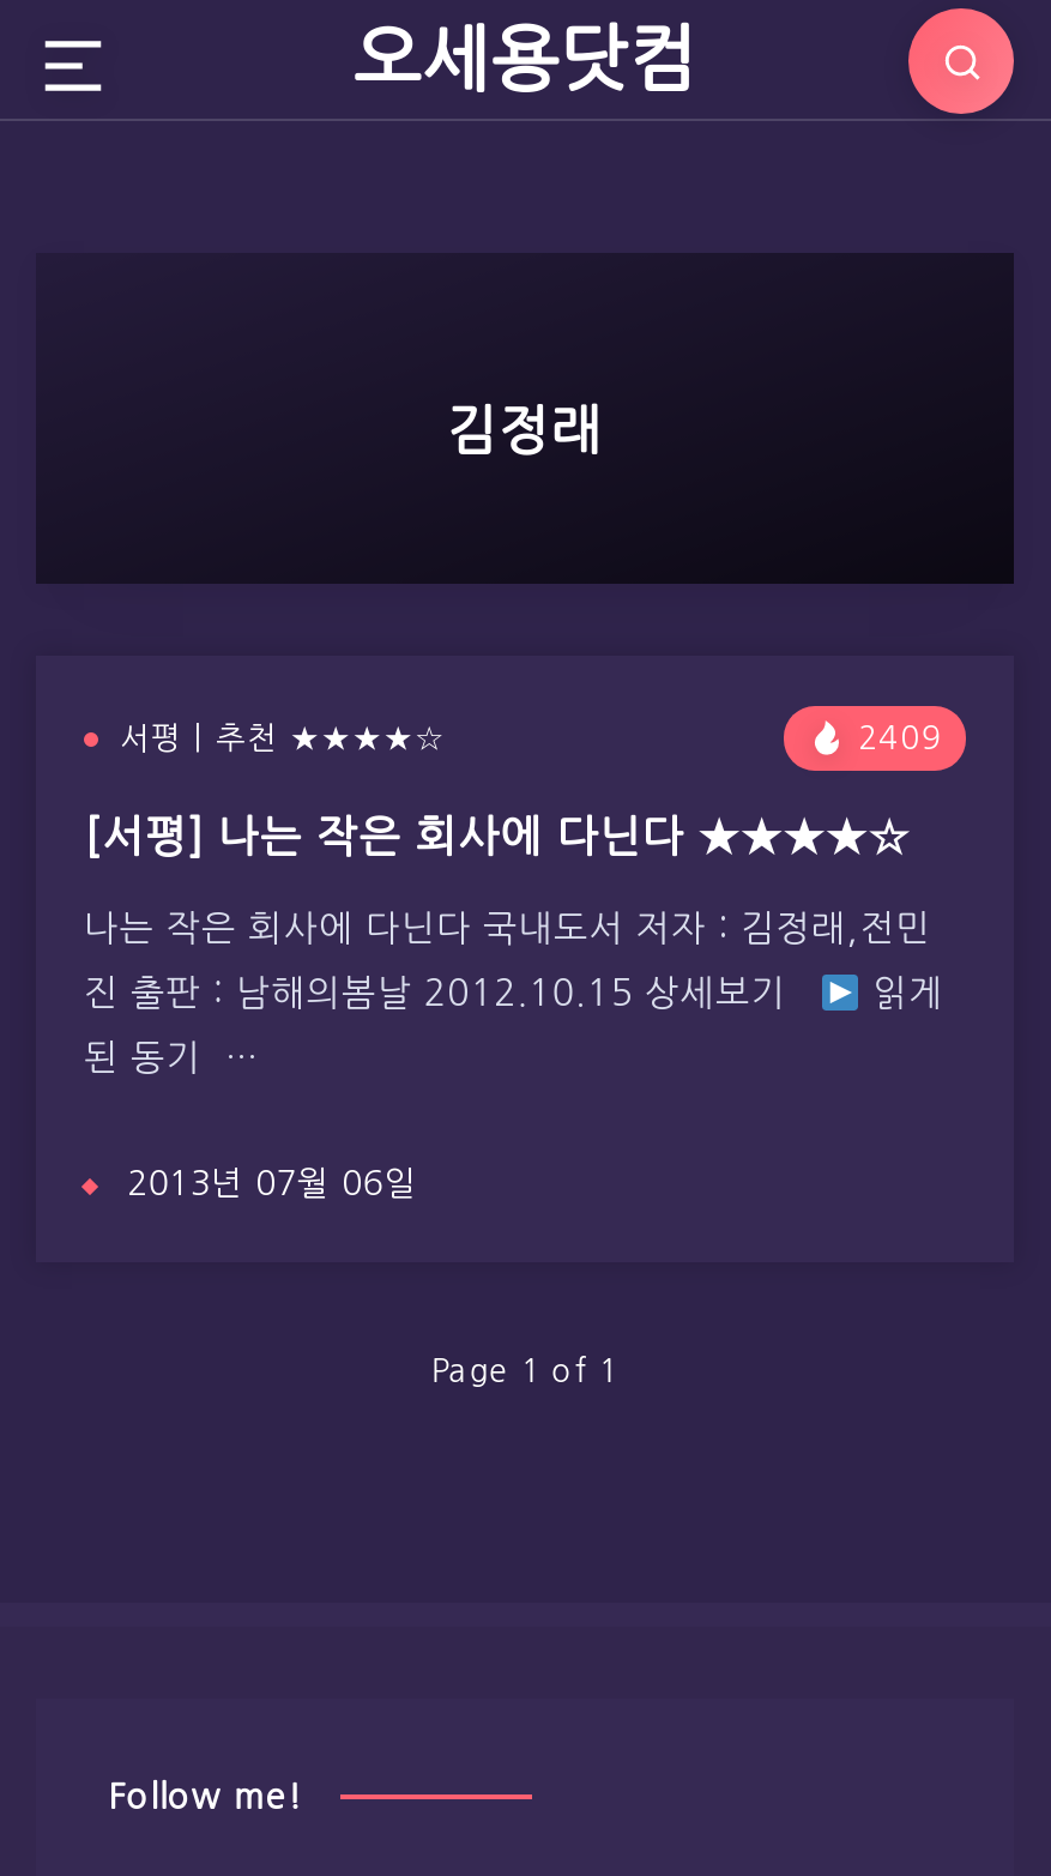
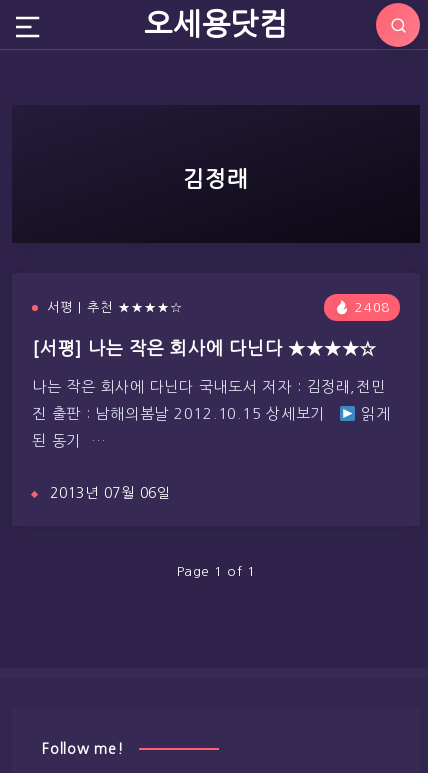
- 2409
+ 2408
